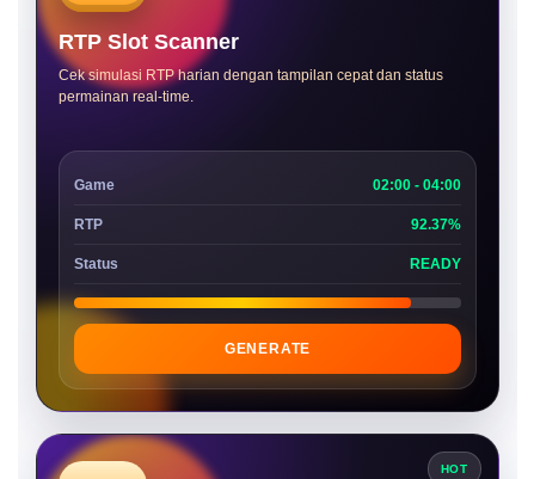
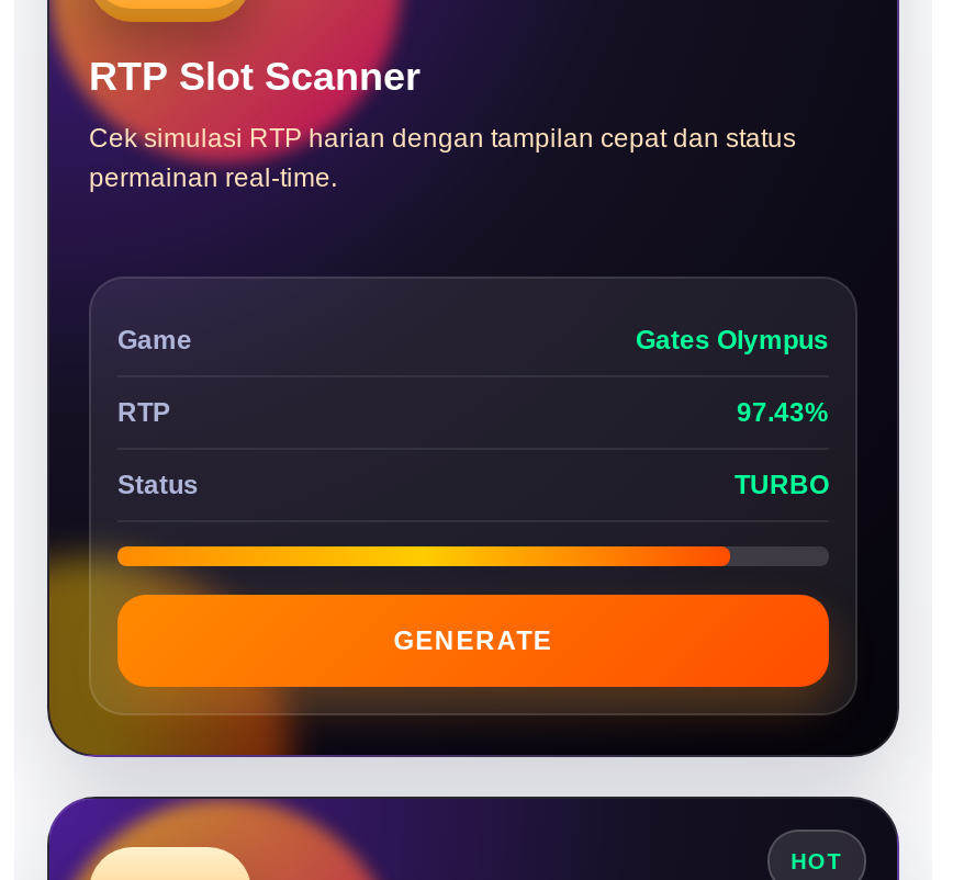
- 02:00 - 04:00
+ Gates Olympus

- 92.37%
+ 97.43%

- READY
+ TURBO
